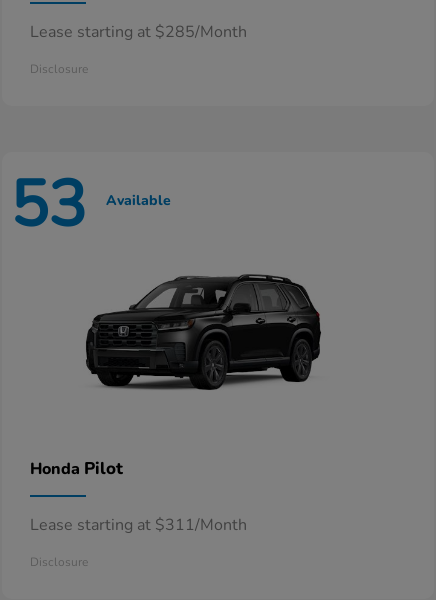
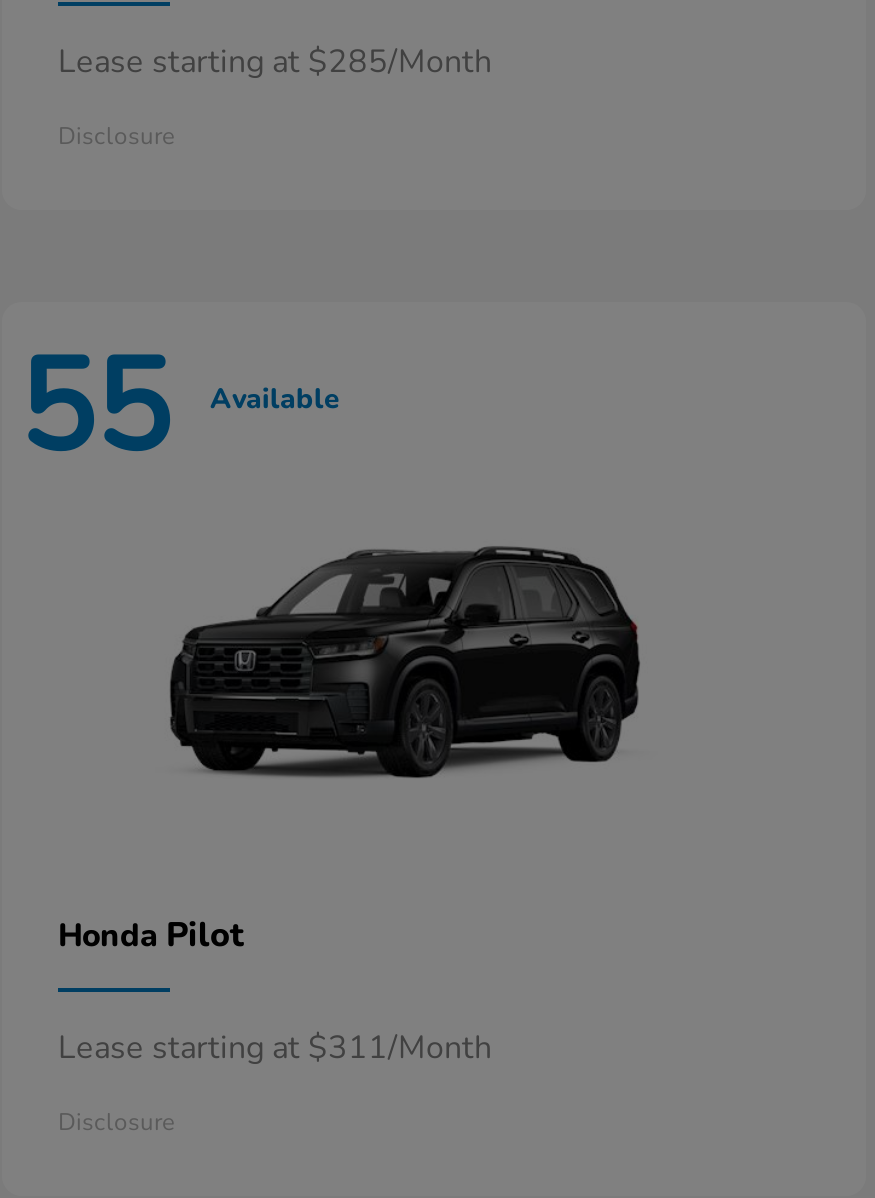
- 53 Available
+ 55 Available
